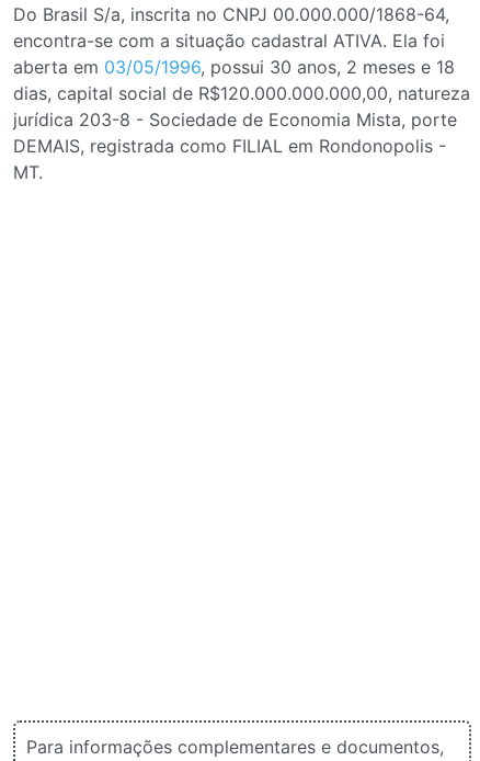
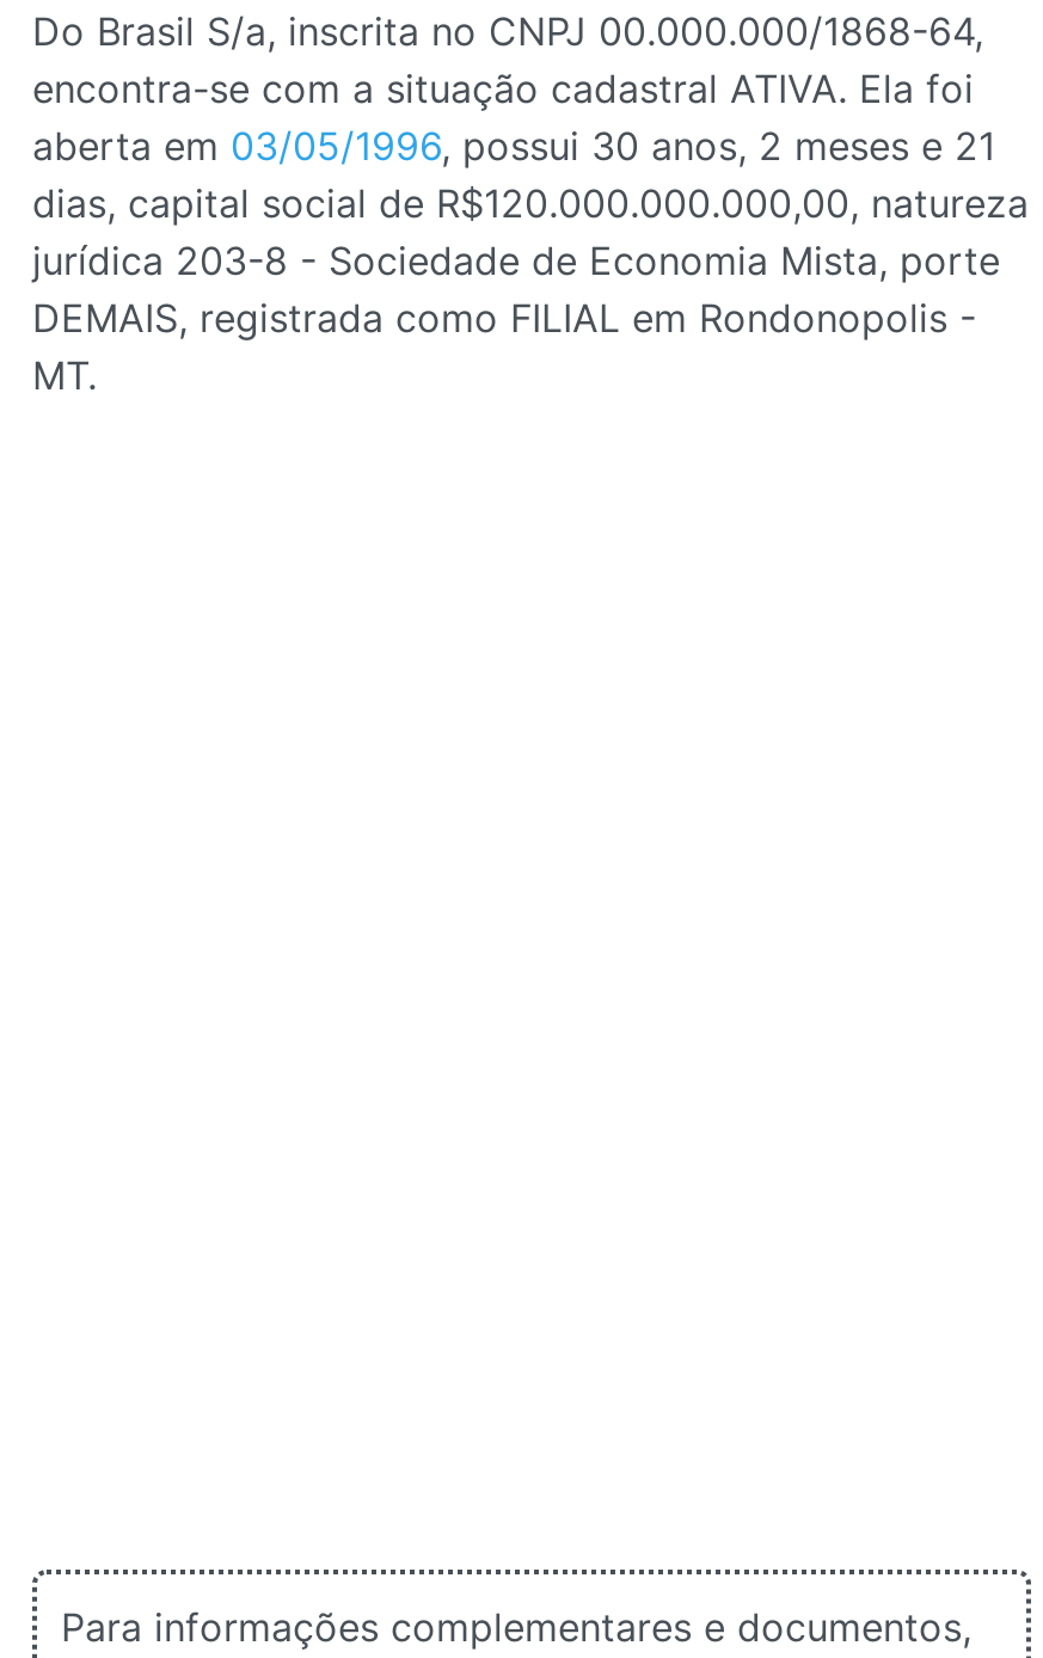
- aberta em 03/05/1996, possui 30 anos, 2 meses e 18
+ aberta em 03/05/1996, possui 30 anos, 2 meses e 21
